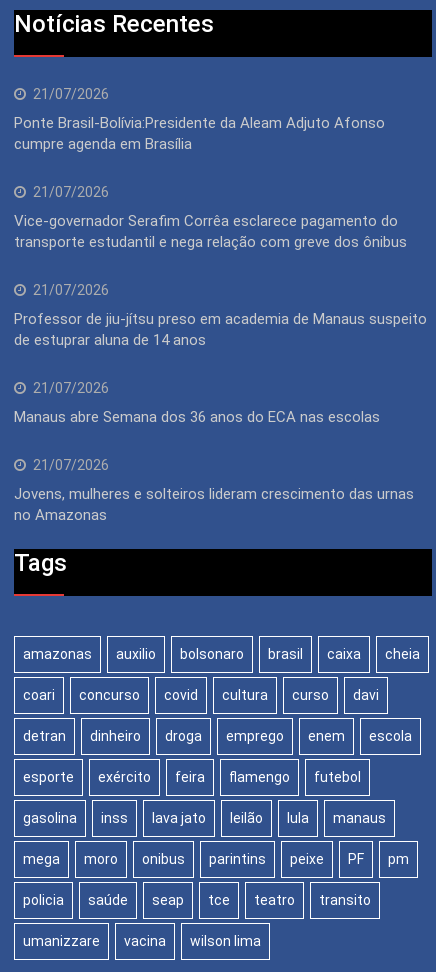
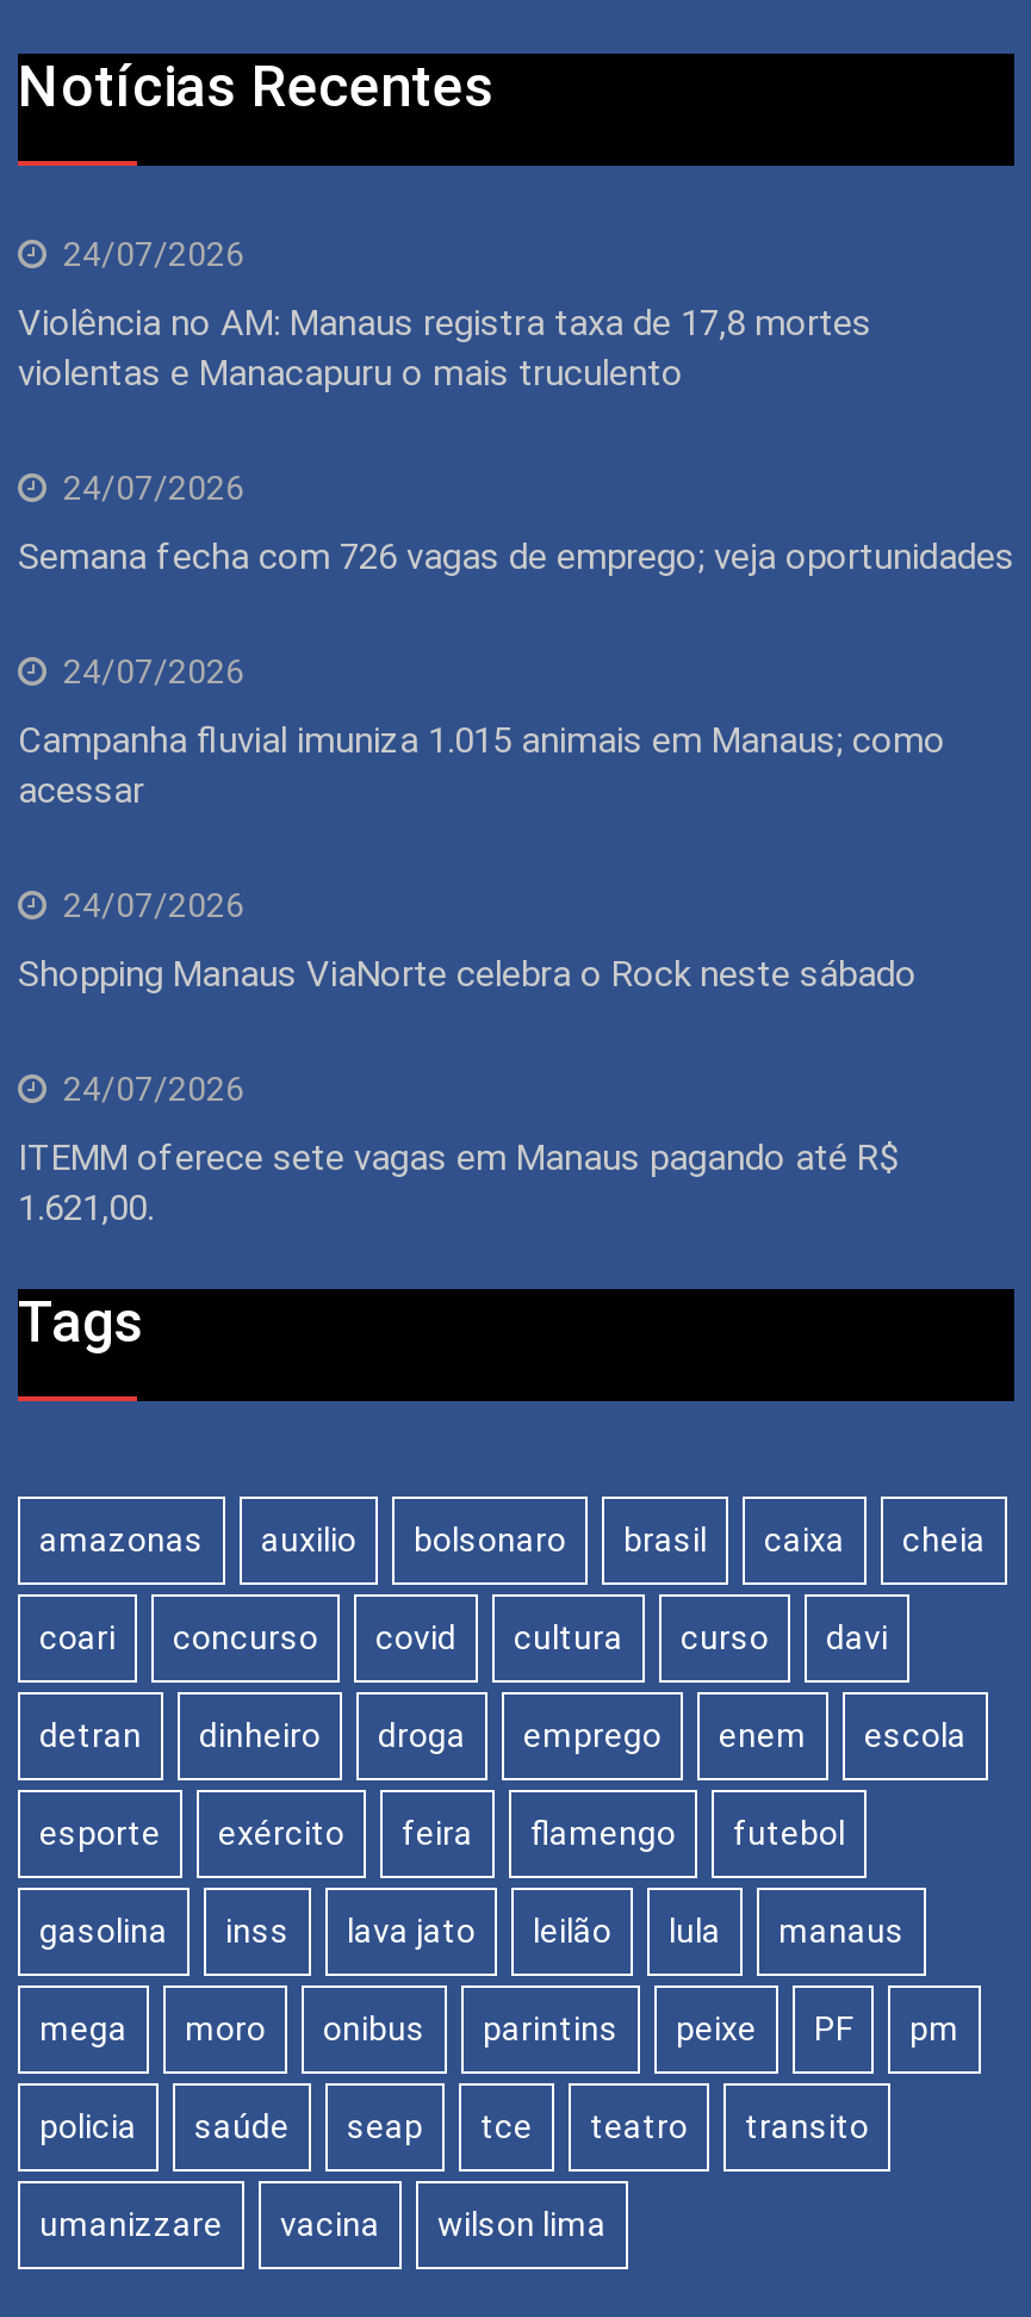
- 21/07/2026
+ 24/07/2026

- Ponte Brasil-Bolívia:Presidente da Aleam Adjuto Afonso
- cumpre agenda em Brasília
+ Violência no AM: Manaus registra taxa de 17,8 mortes
+ violentas e Manacapuru o mais truculento

- 21/07/2026
+ 24/07/2026

- Vice-governador Serafim Corrêa esclarece pagamento do
- transporte estudantil e nega relação com greve dos ônibus
+ Semana fecha com 726 vagas de emprego; veja oportunidades

- 21/07/2026
+ 24/07/2026

- Professor de jiu-jítsu preso em academia de Manaus suspeito
- de estuprar aluna de 14 anos
+ Campanha fluvial imuniza 1.015 animais em Manaus; como
+ acessar

- 21/07/2026
+ 24/07/2026

- Manaus abre Semana dos 36 anos do ECA nas escolas
+ Shopping Manaus ViaNorte celebra o Rock neste sábado

- 21/07/2026
+ 24/07/2026

- Jovens, mulheres e solteiros lideram crescimento das urnas
- no Amazonas
+ ITEMM oferece sete vagas em Manaus pagando até R$
+ 1.621,00.
